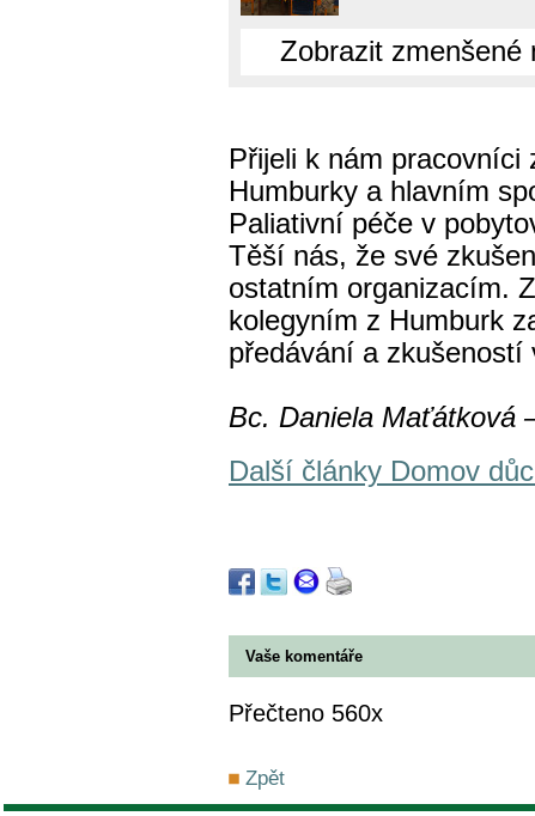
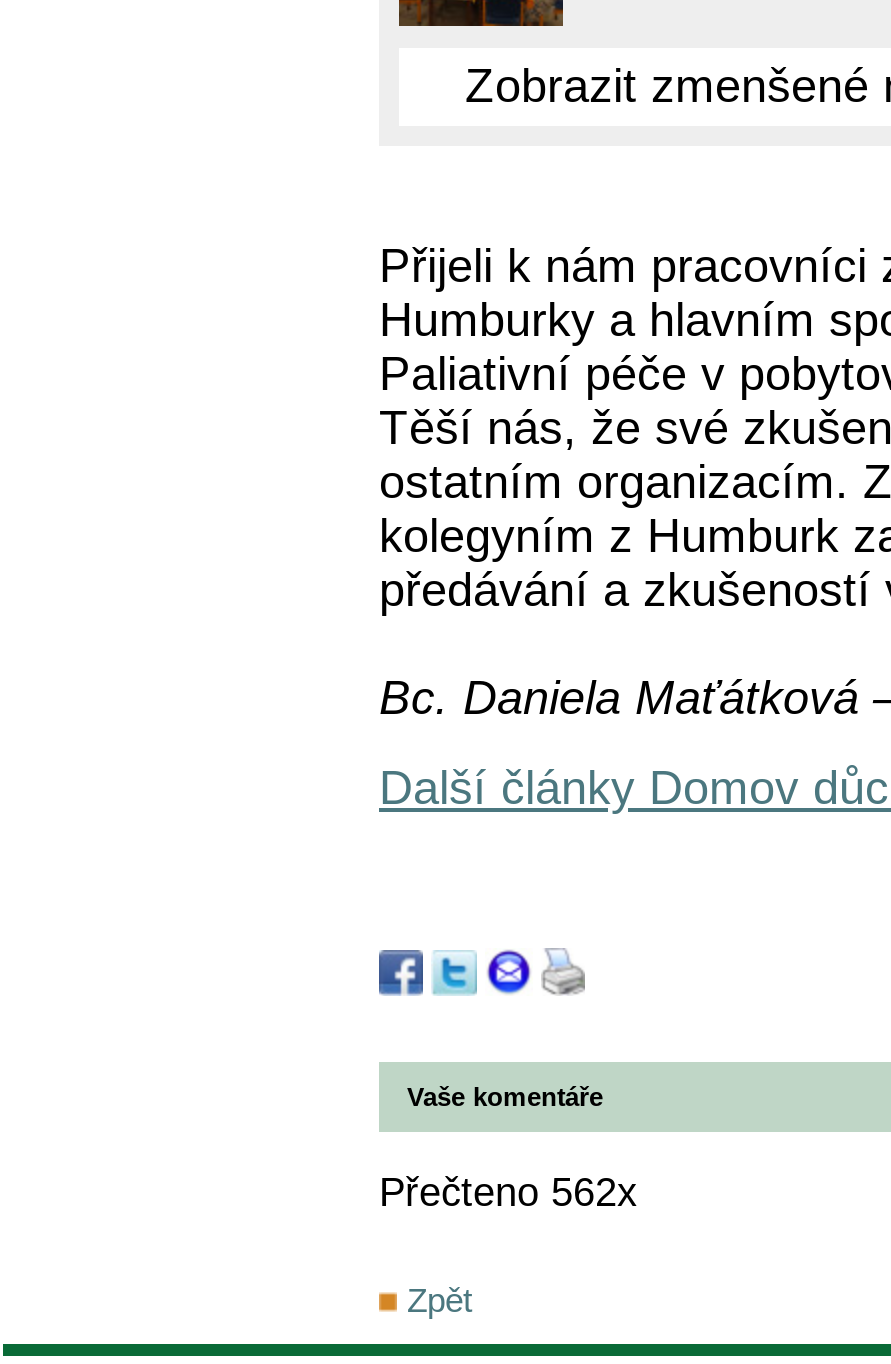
- Přečteno 560x
+ Přečteno 562x
